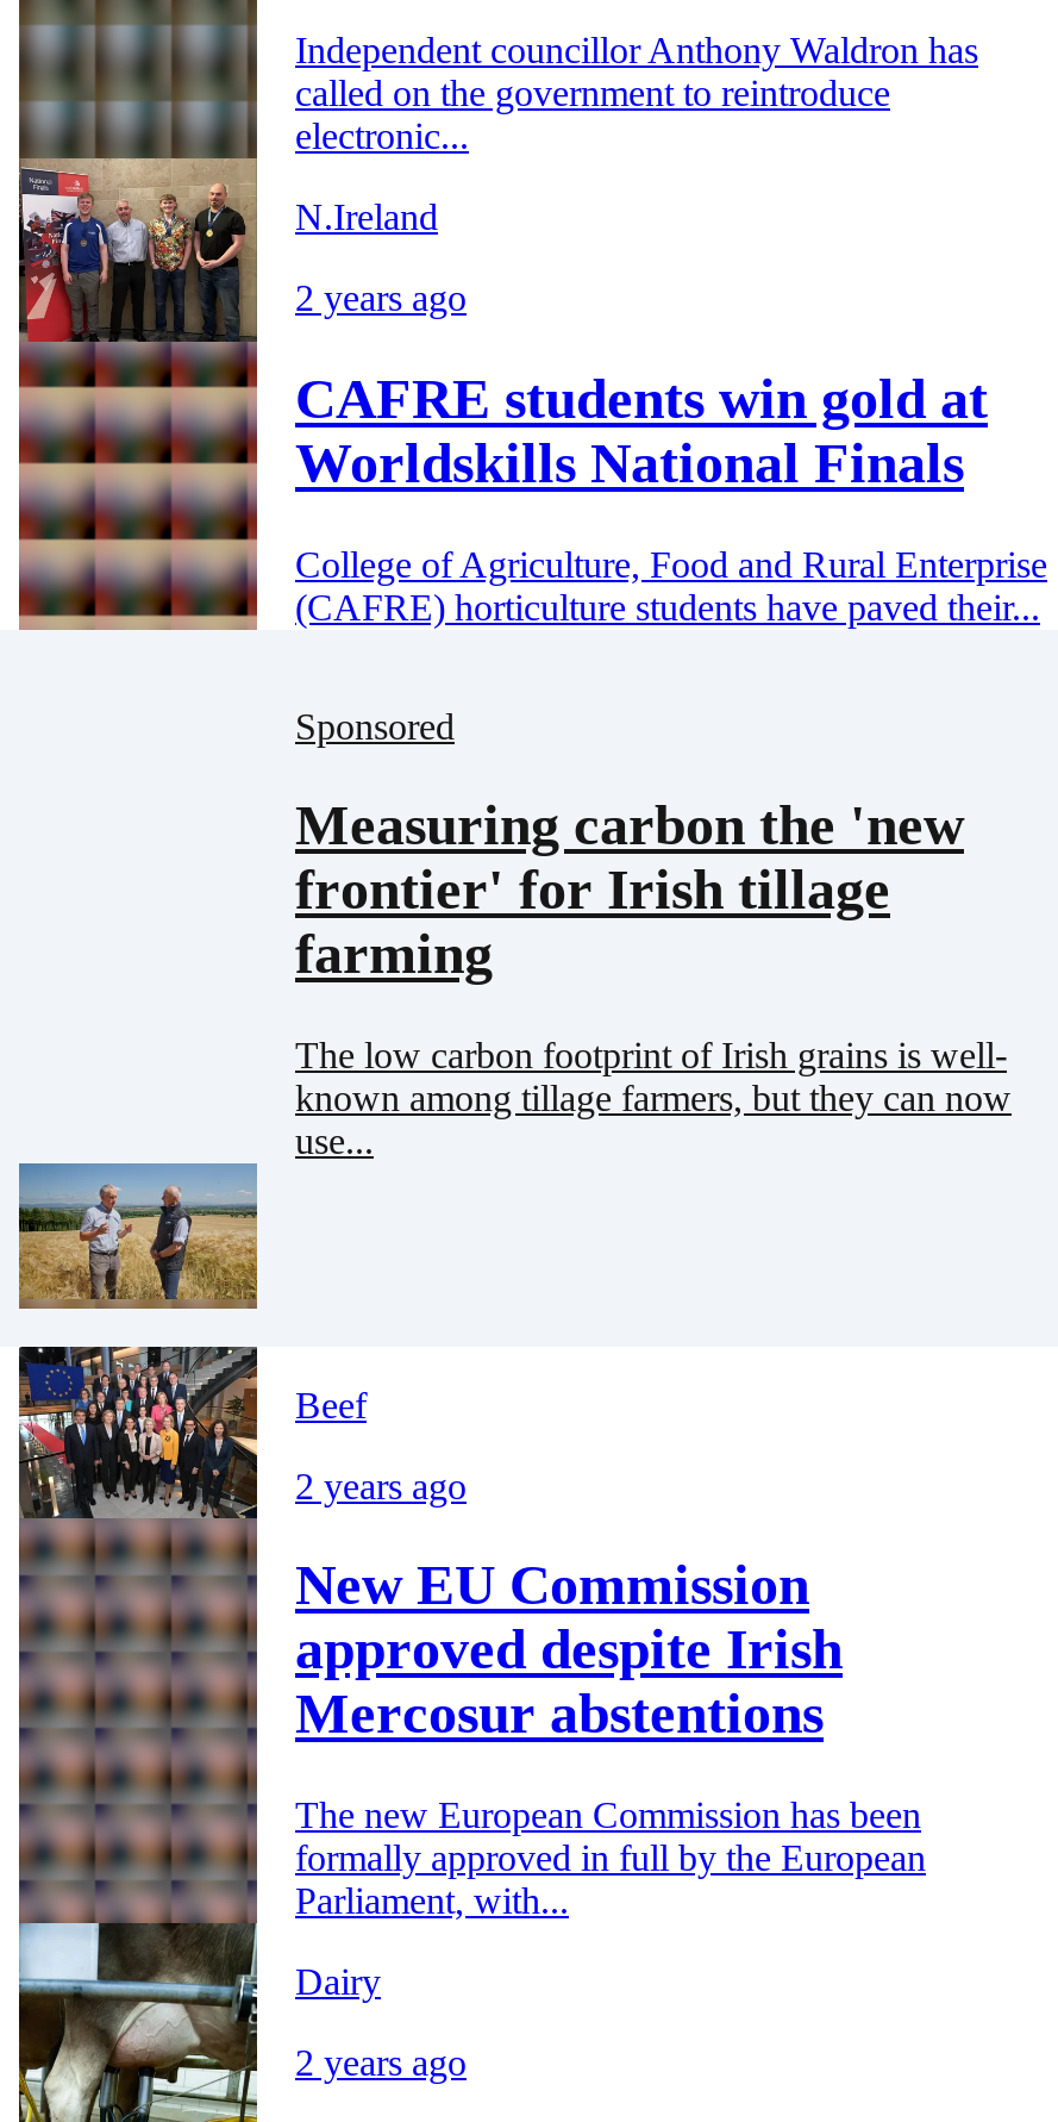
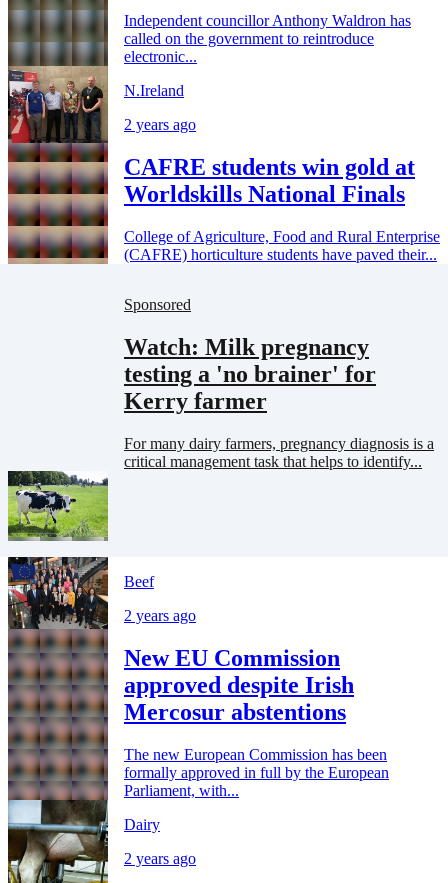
- Measuring carbon the 'new
- frontier' for Irish tillage
- farming
+ Watch: Milk pregnancy
+ testing a 'no brainer' for
+ Kerry farmer

- The low carbon footprint of Irish grains is well-
- known among tillage farmers, but they can now
- use...
+ For many dairy farmers, pregnancy diagnosis is a
+ critical management task that helps to identify...

- [image]
+ [image]
